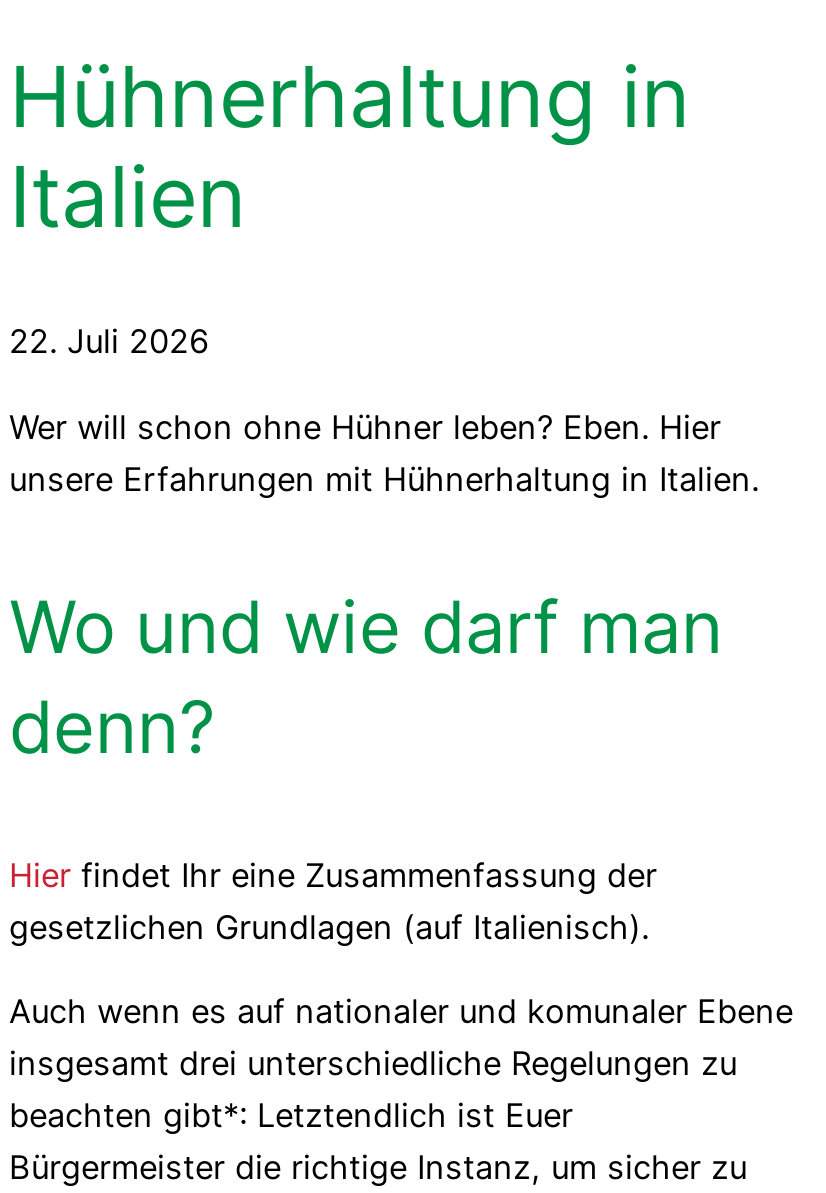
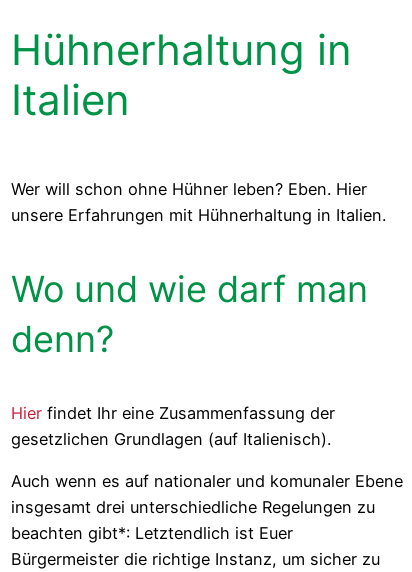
- 22. Juli 2026
